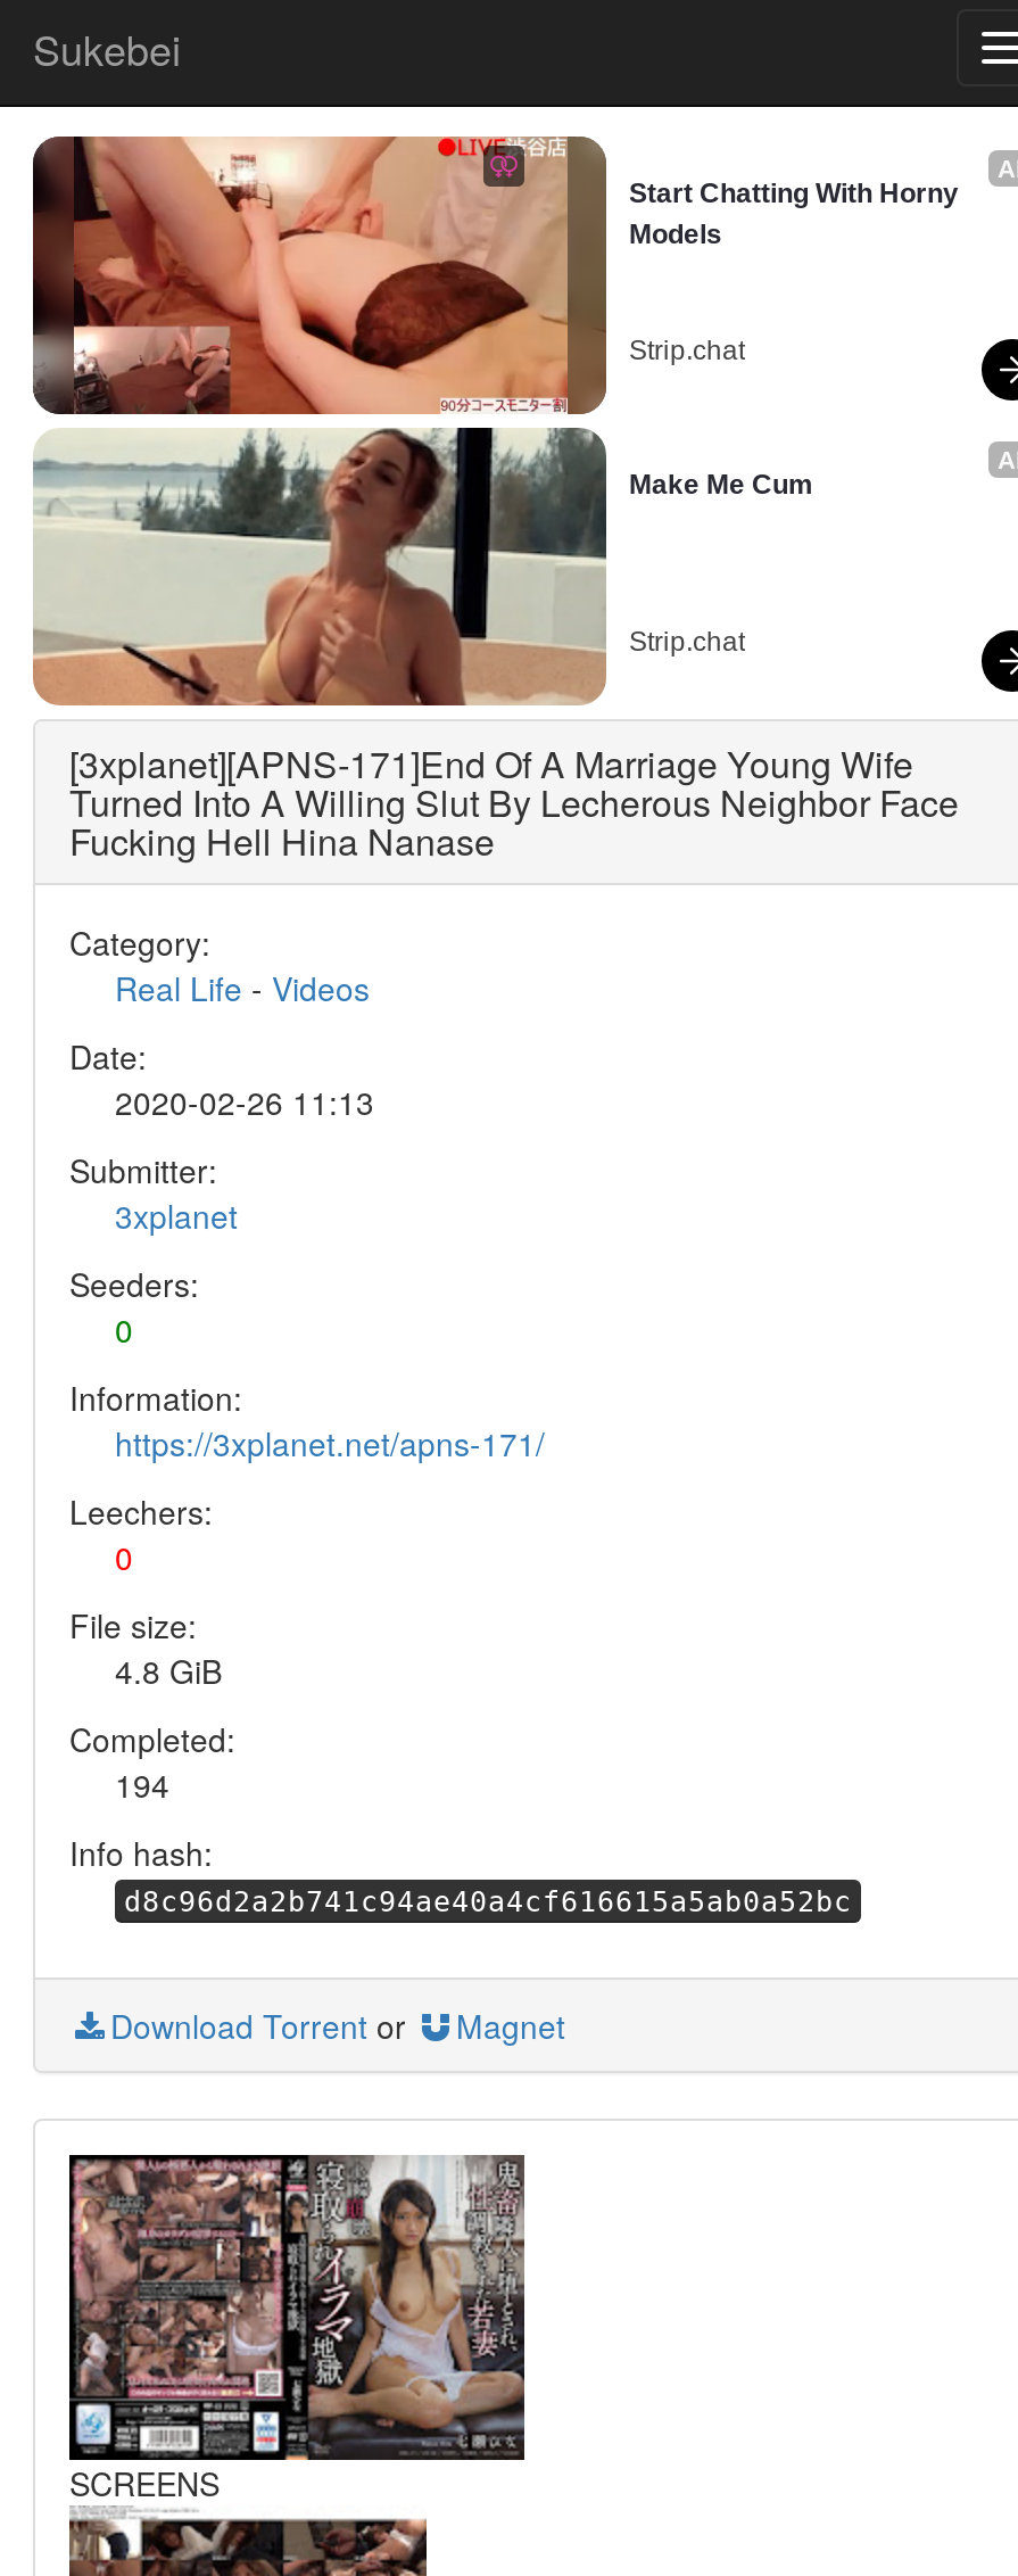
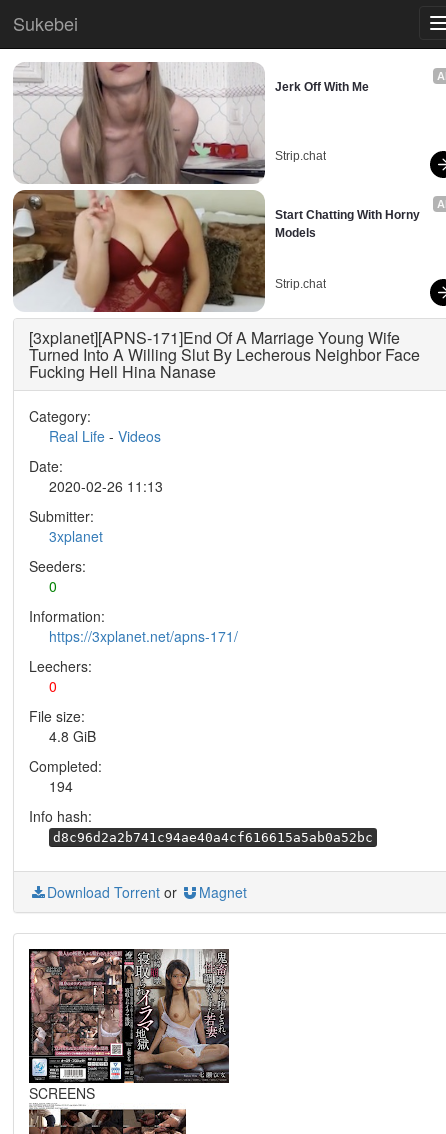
- [image]
+ [image]

moved down: Start Chatting With Horny | Models

+ Jerk Off With Me

- Make Me Cum
